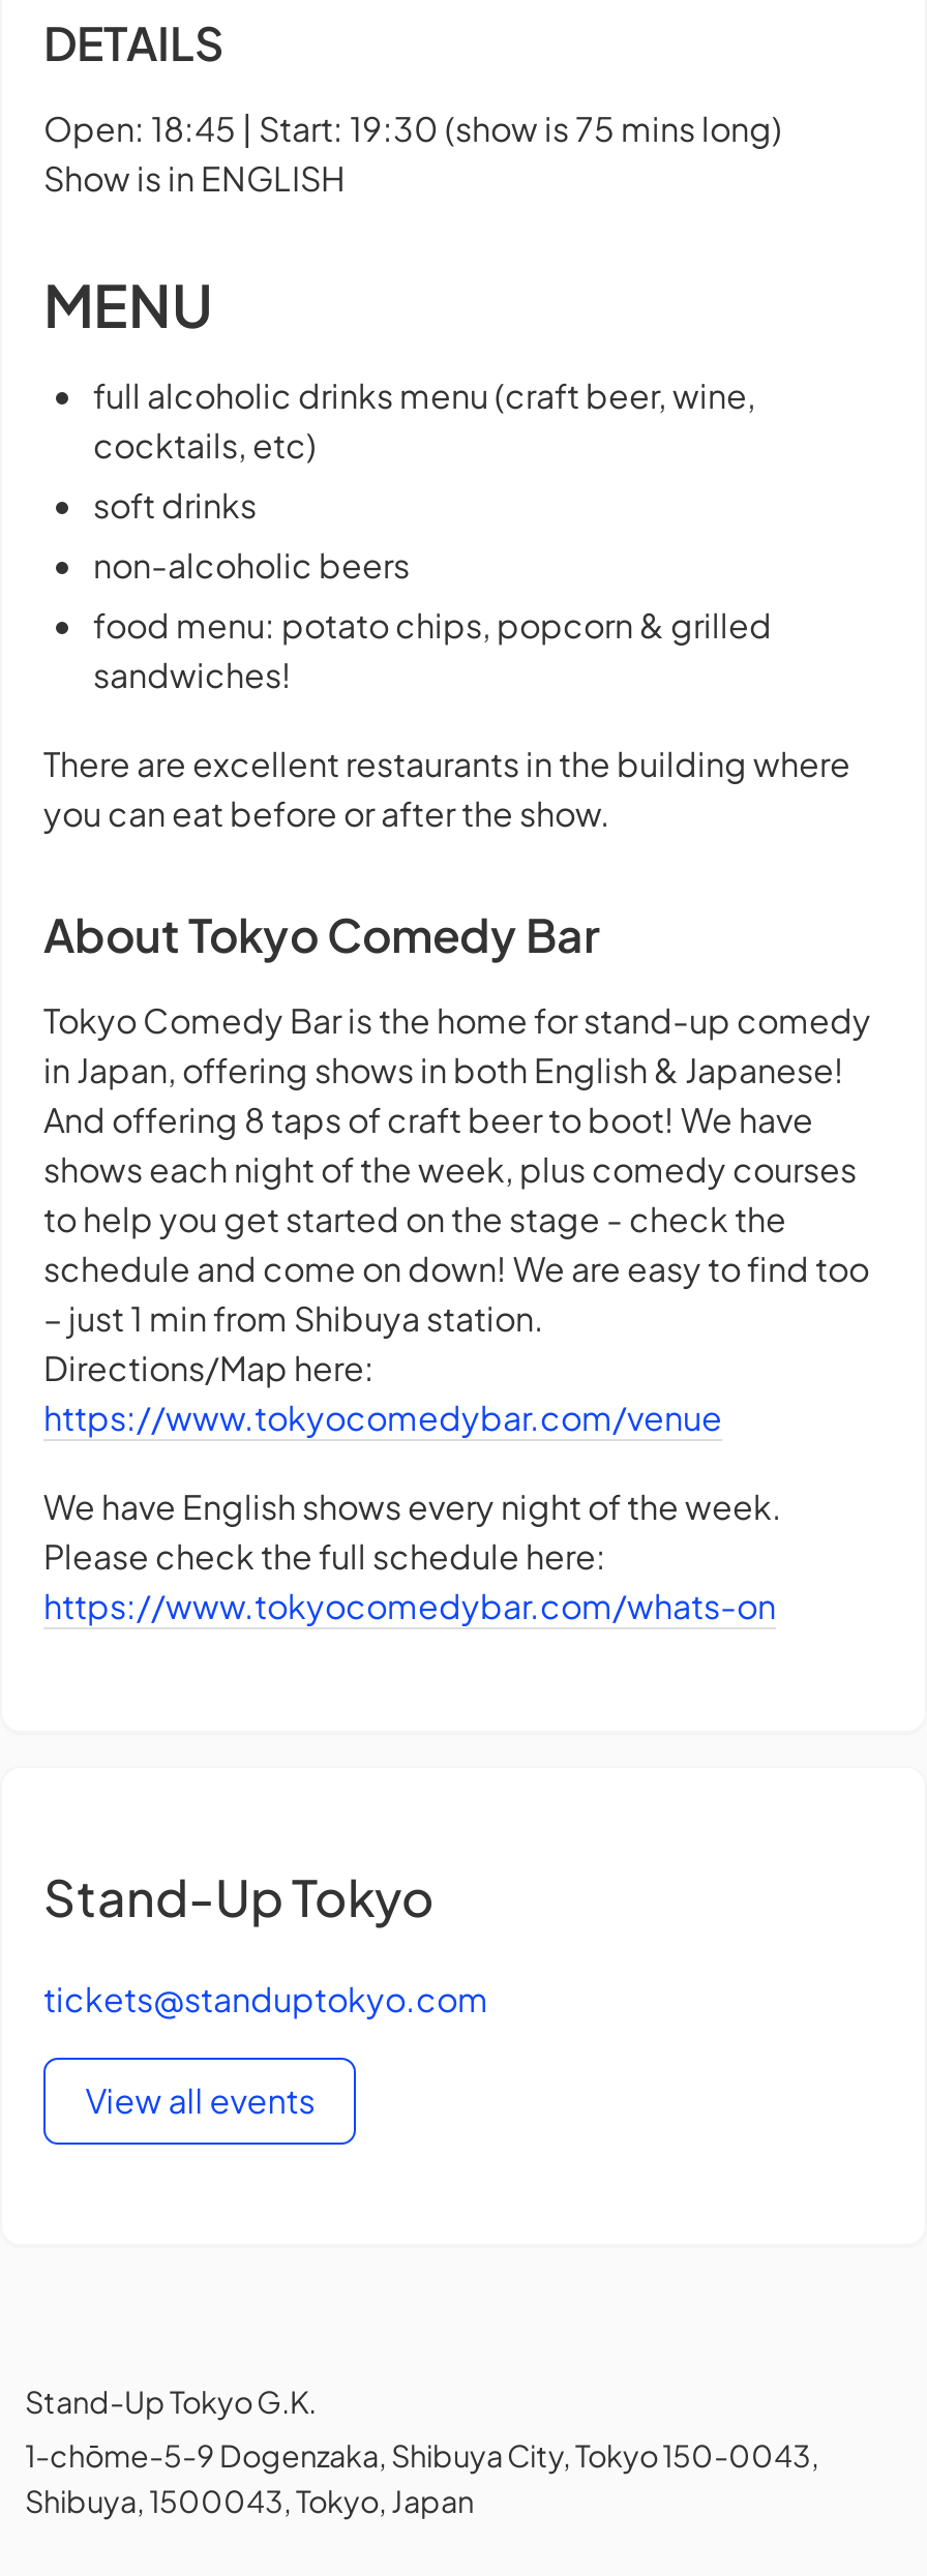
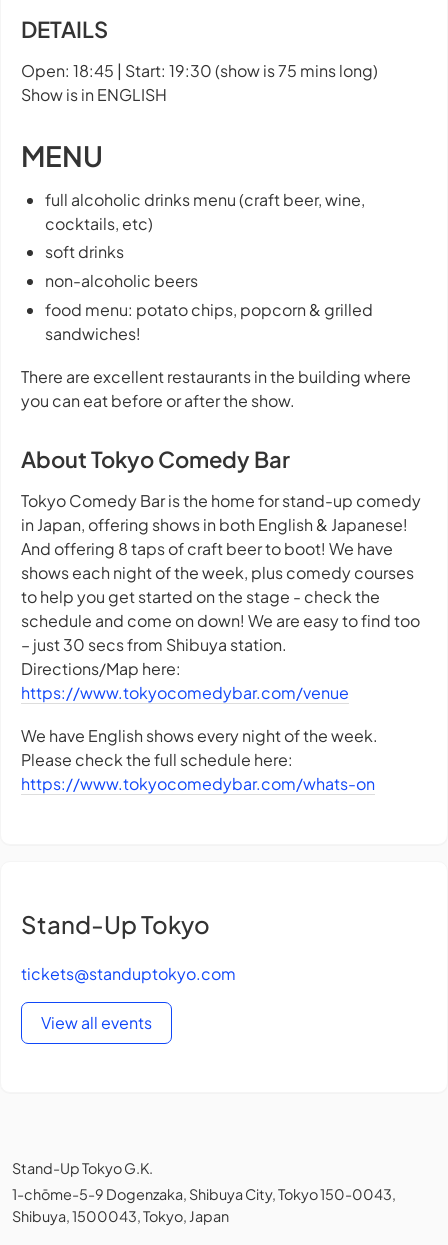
- – just 1 min from Shibuya station.
+ – just 30 secs from Shibuya station.
